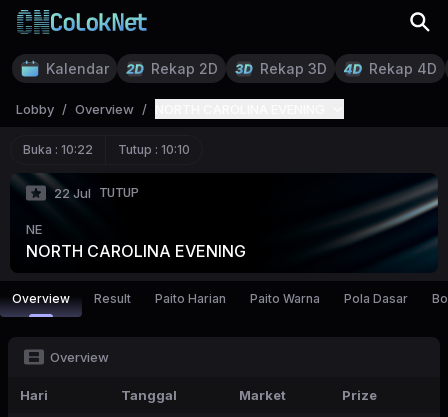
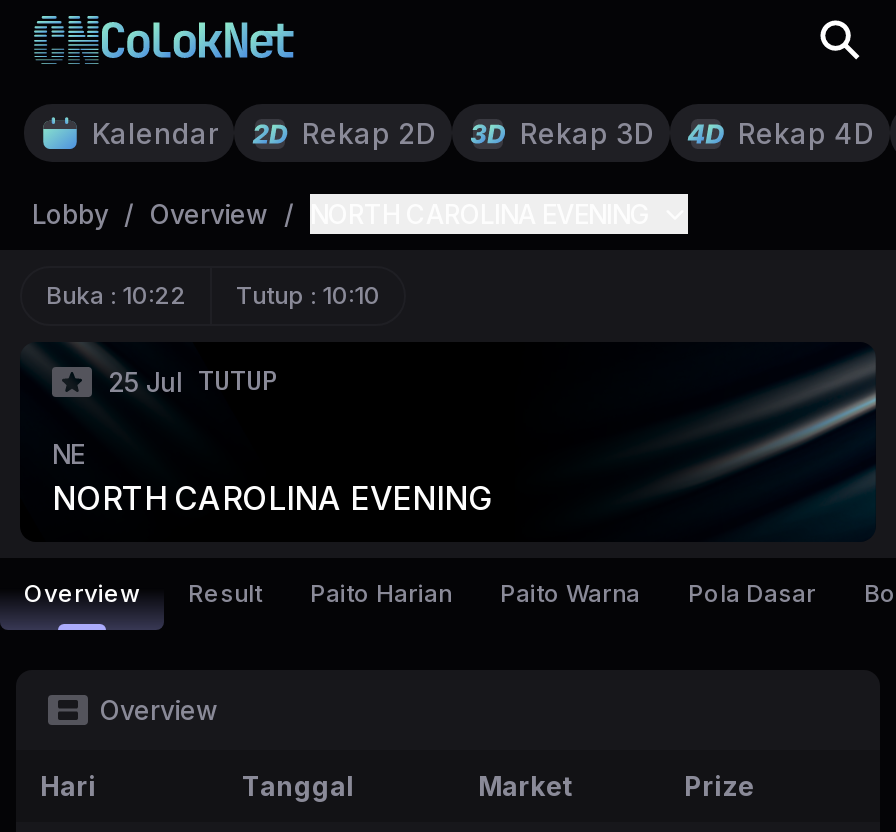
- 22 Jul TUTUP
+ 25 Jul TUTUP
